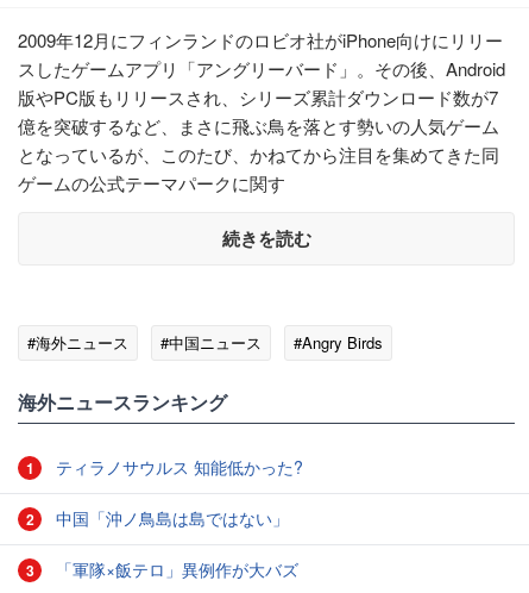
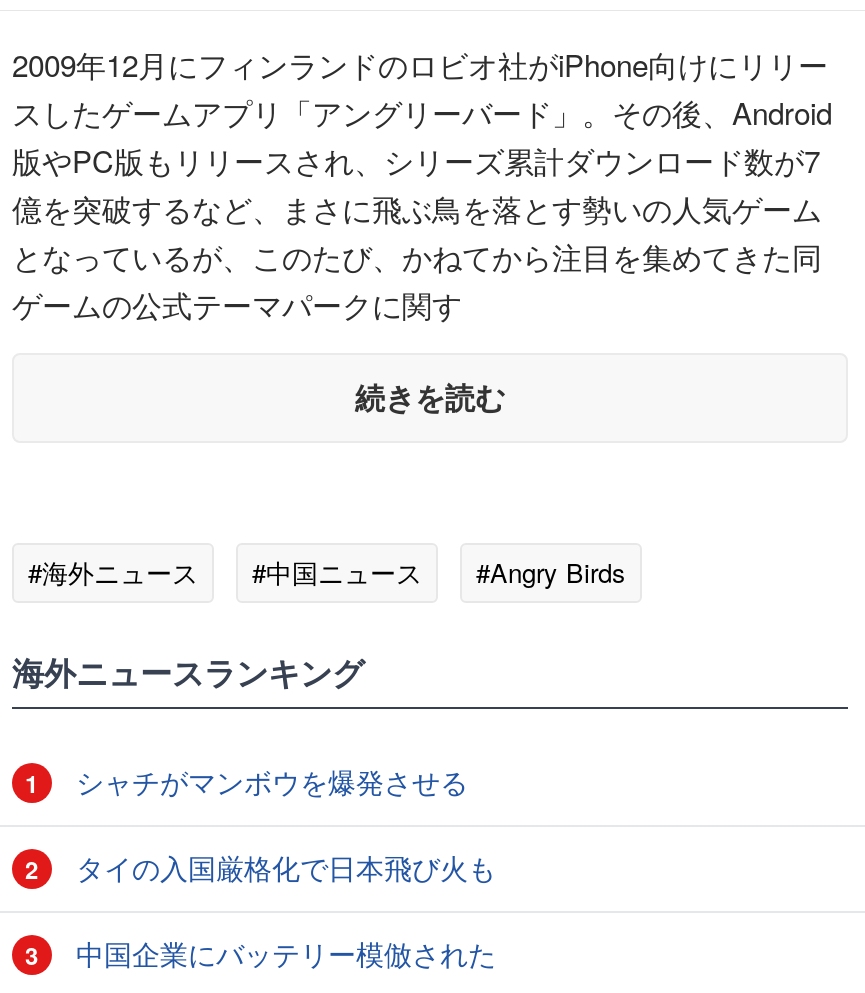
- ティラノサウルス 知能低かった?
+ シャチがマンボウを爆発させる

- 中国「沖ノ鳥島は島ではない」
+ タイの入国厳格化で日本飛び火も

- 「軍隊×飯テロ」異例作が大バズ
+ 中国企業にバッテリー模倣された
